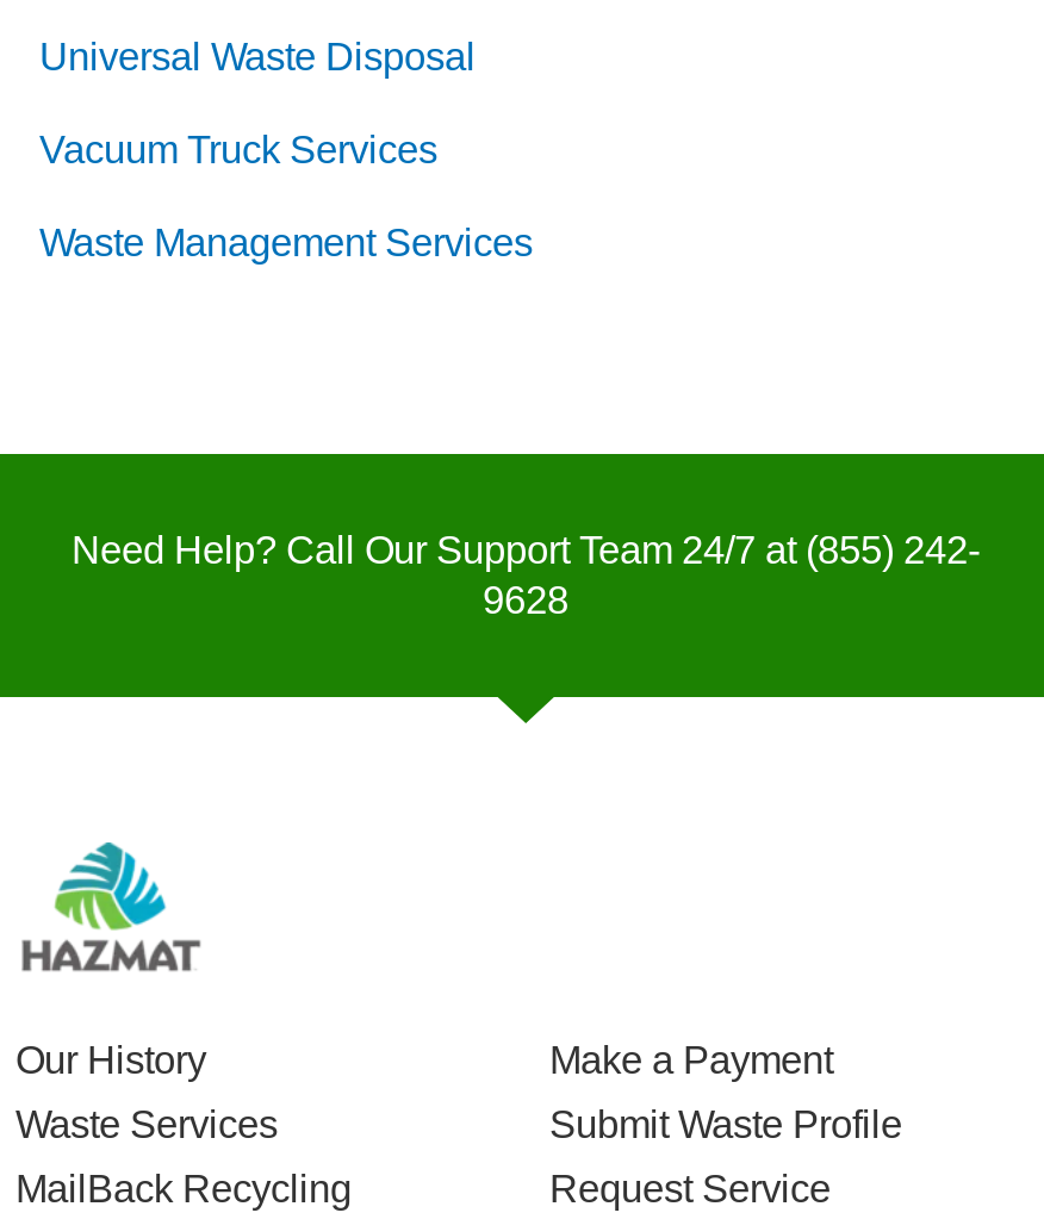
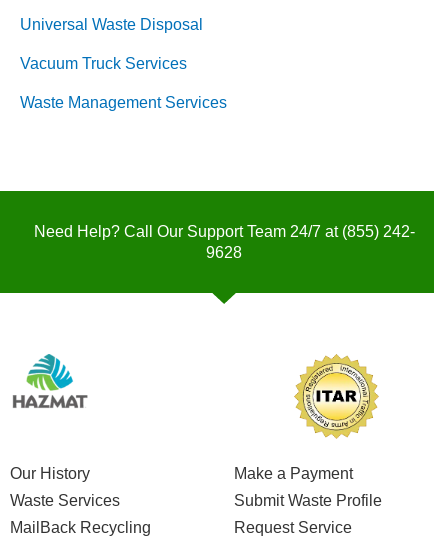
+ [image]
